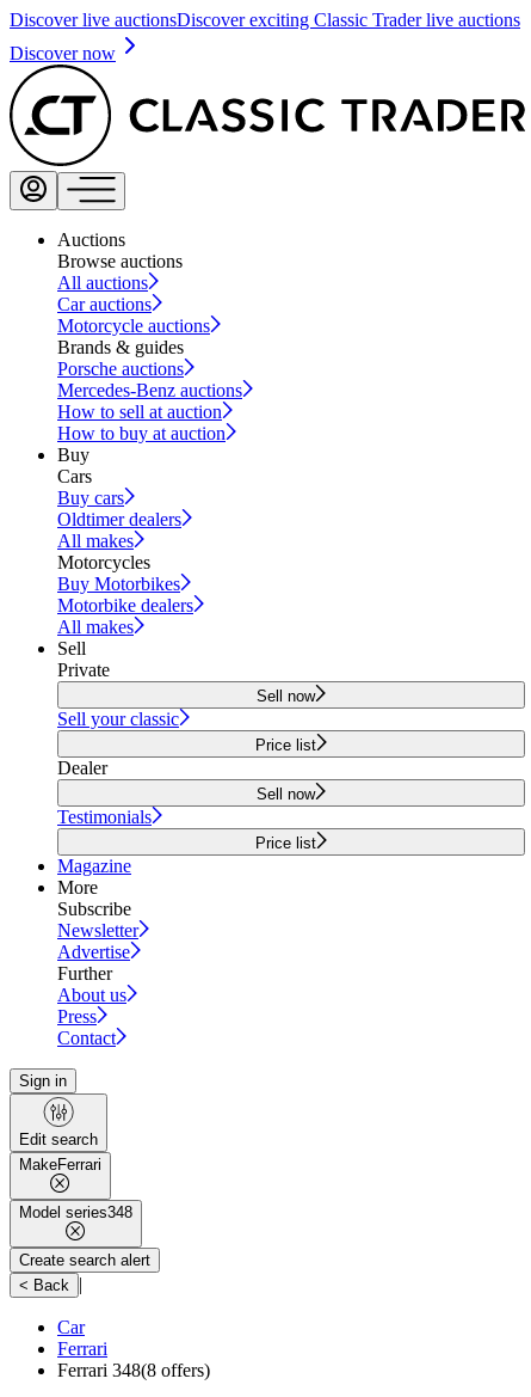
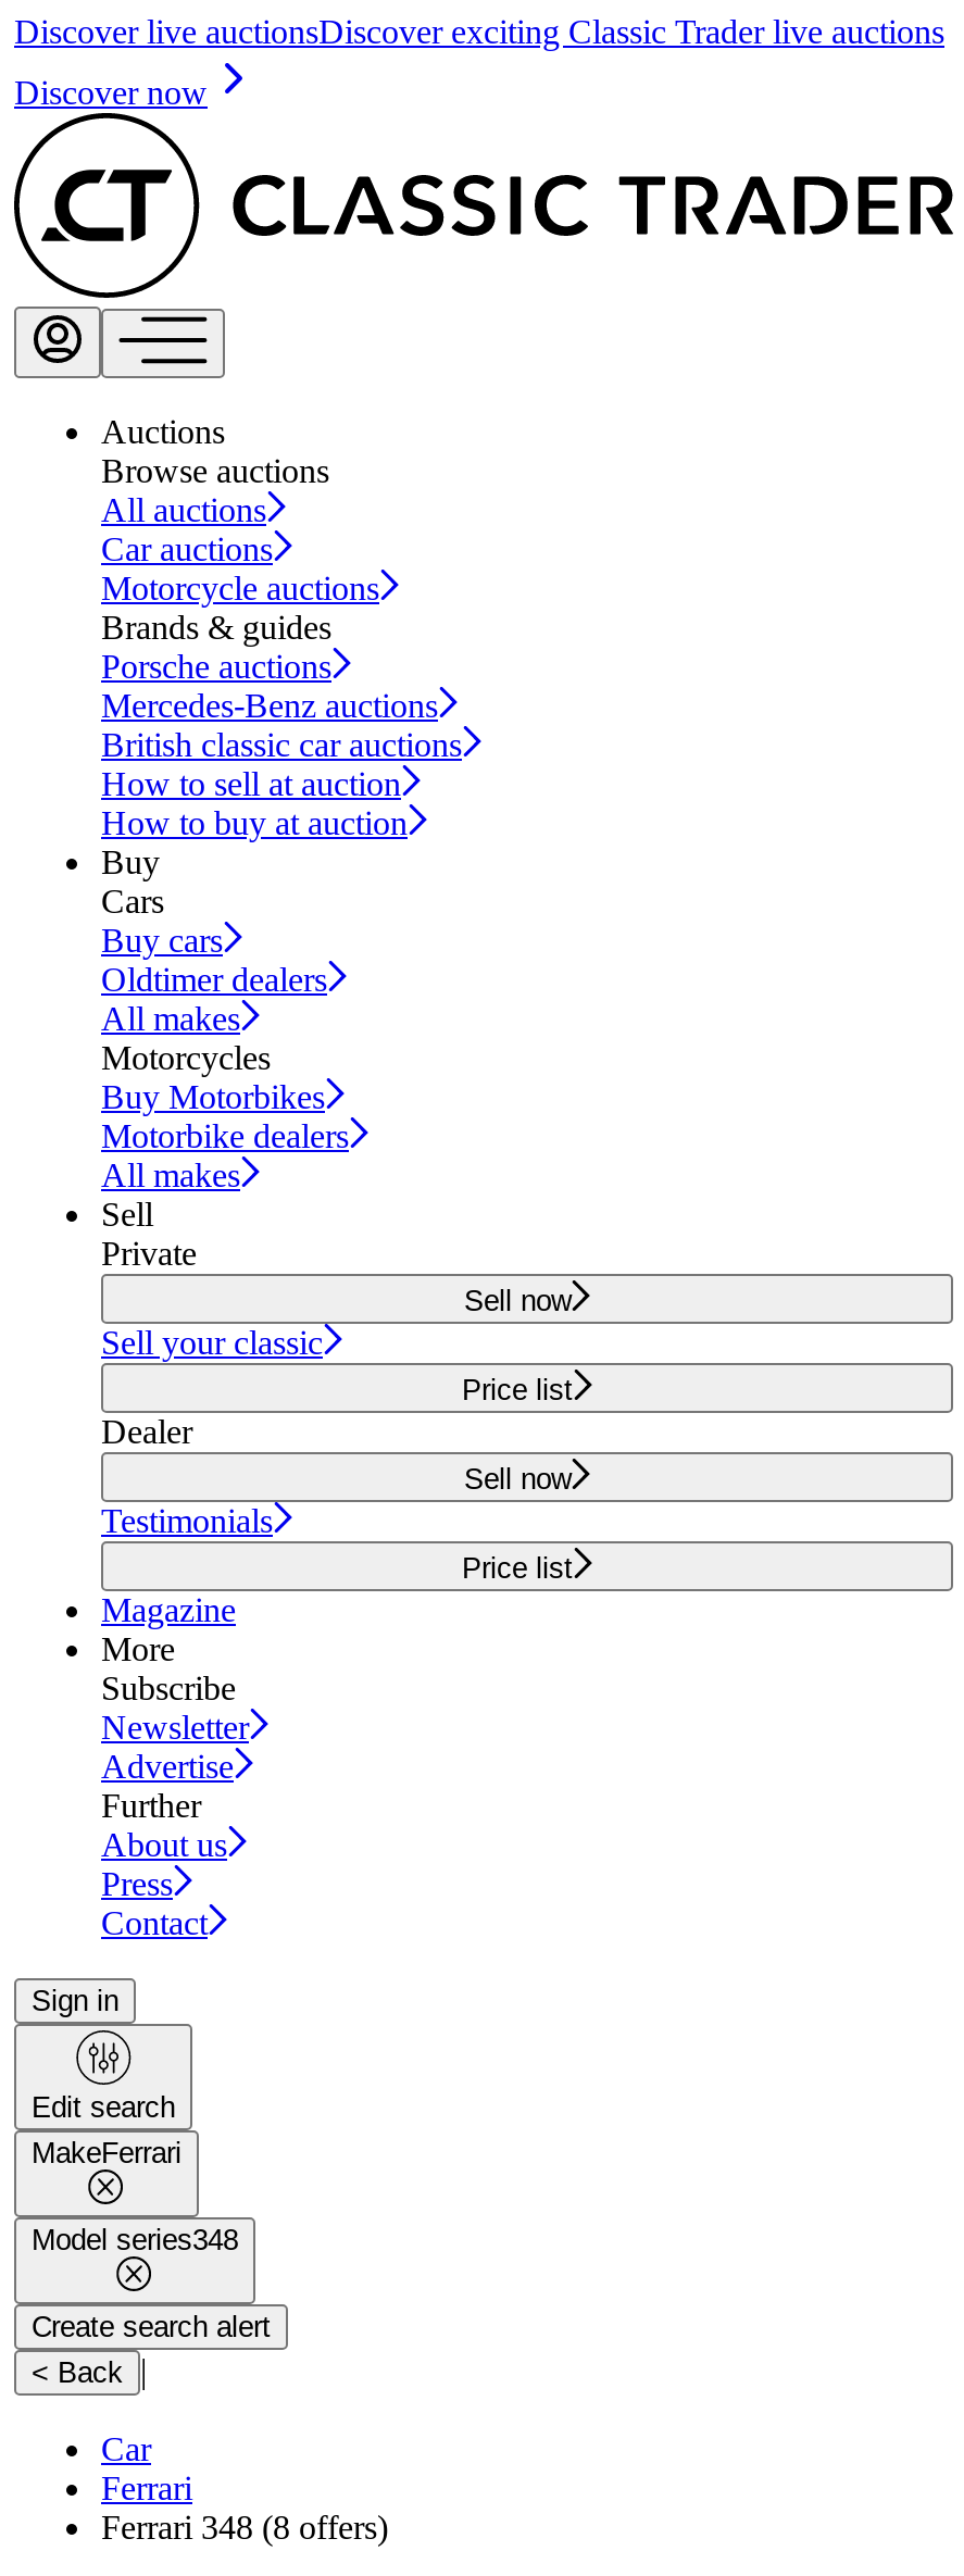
+ British classic car auctions
